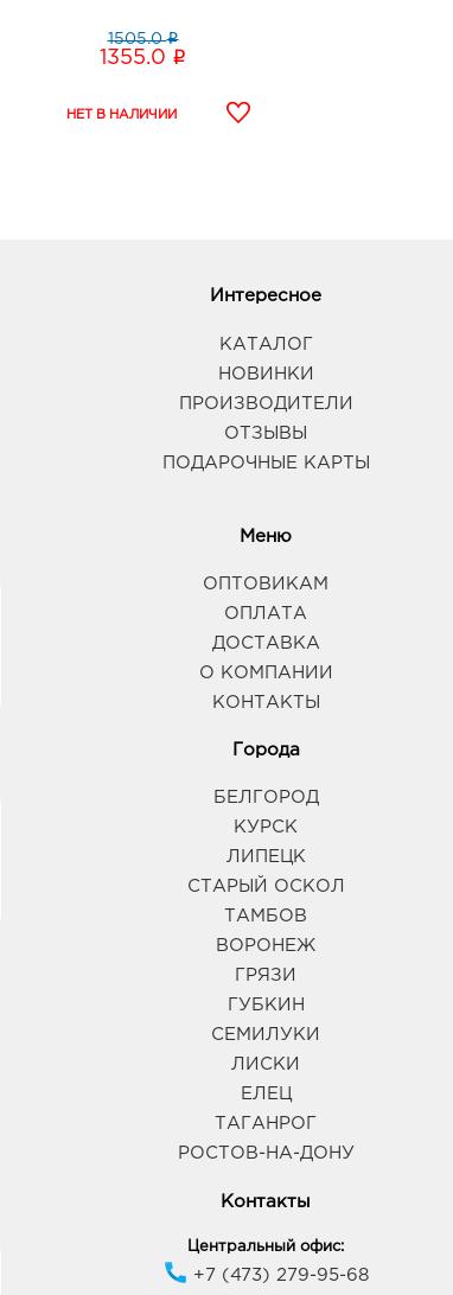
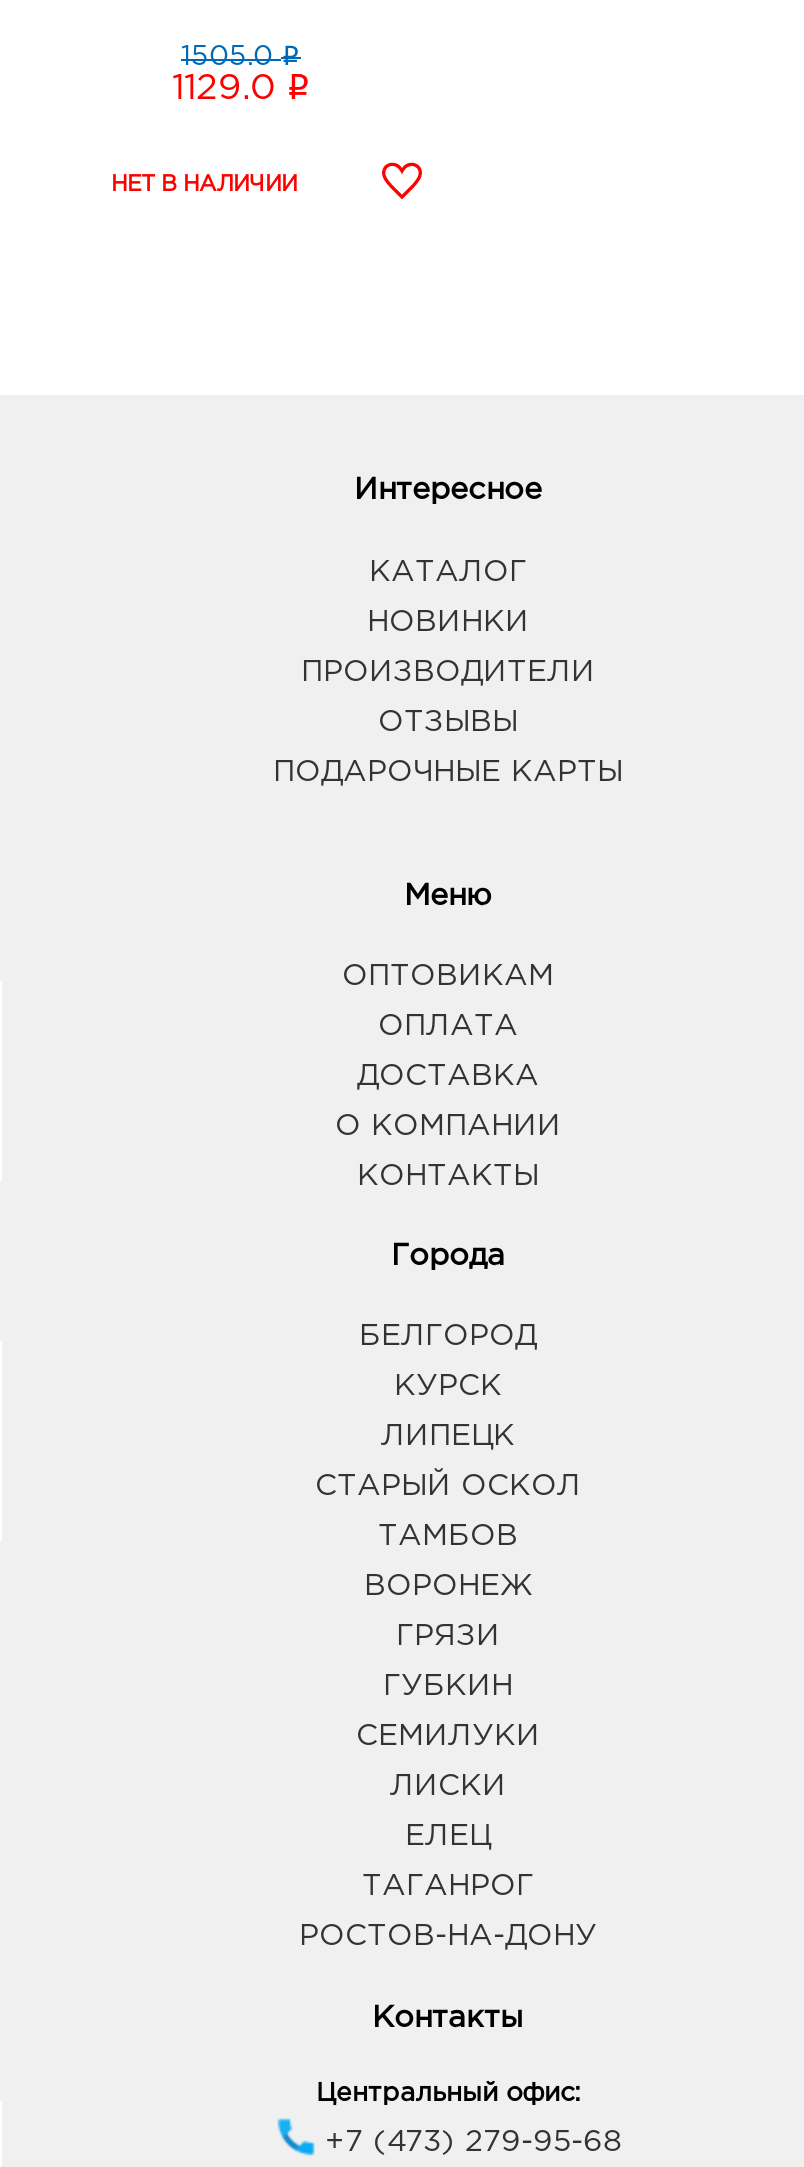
- 1355.0 i
+ 1129.0 i
